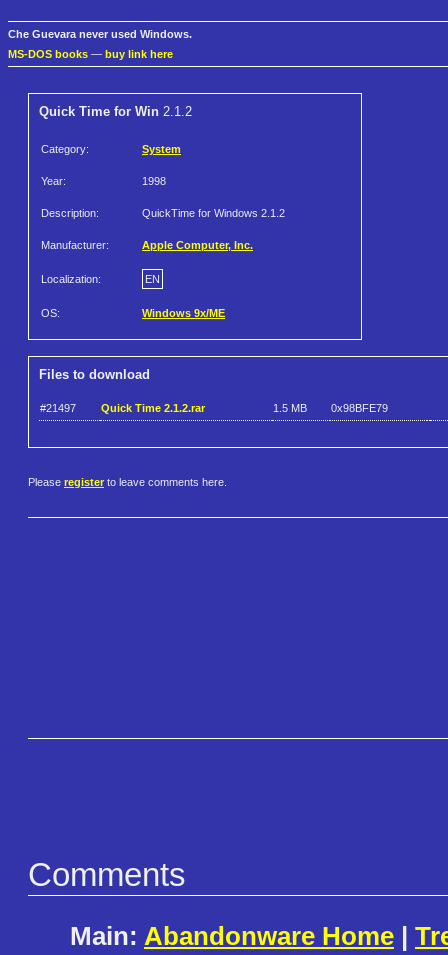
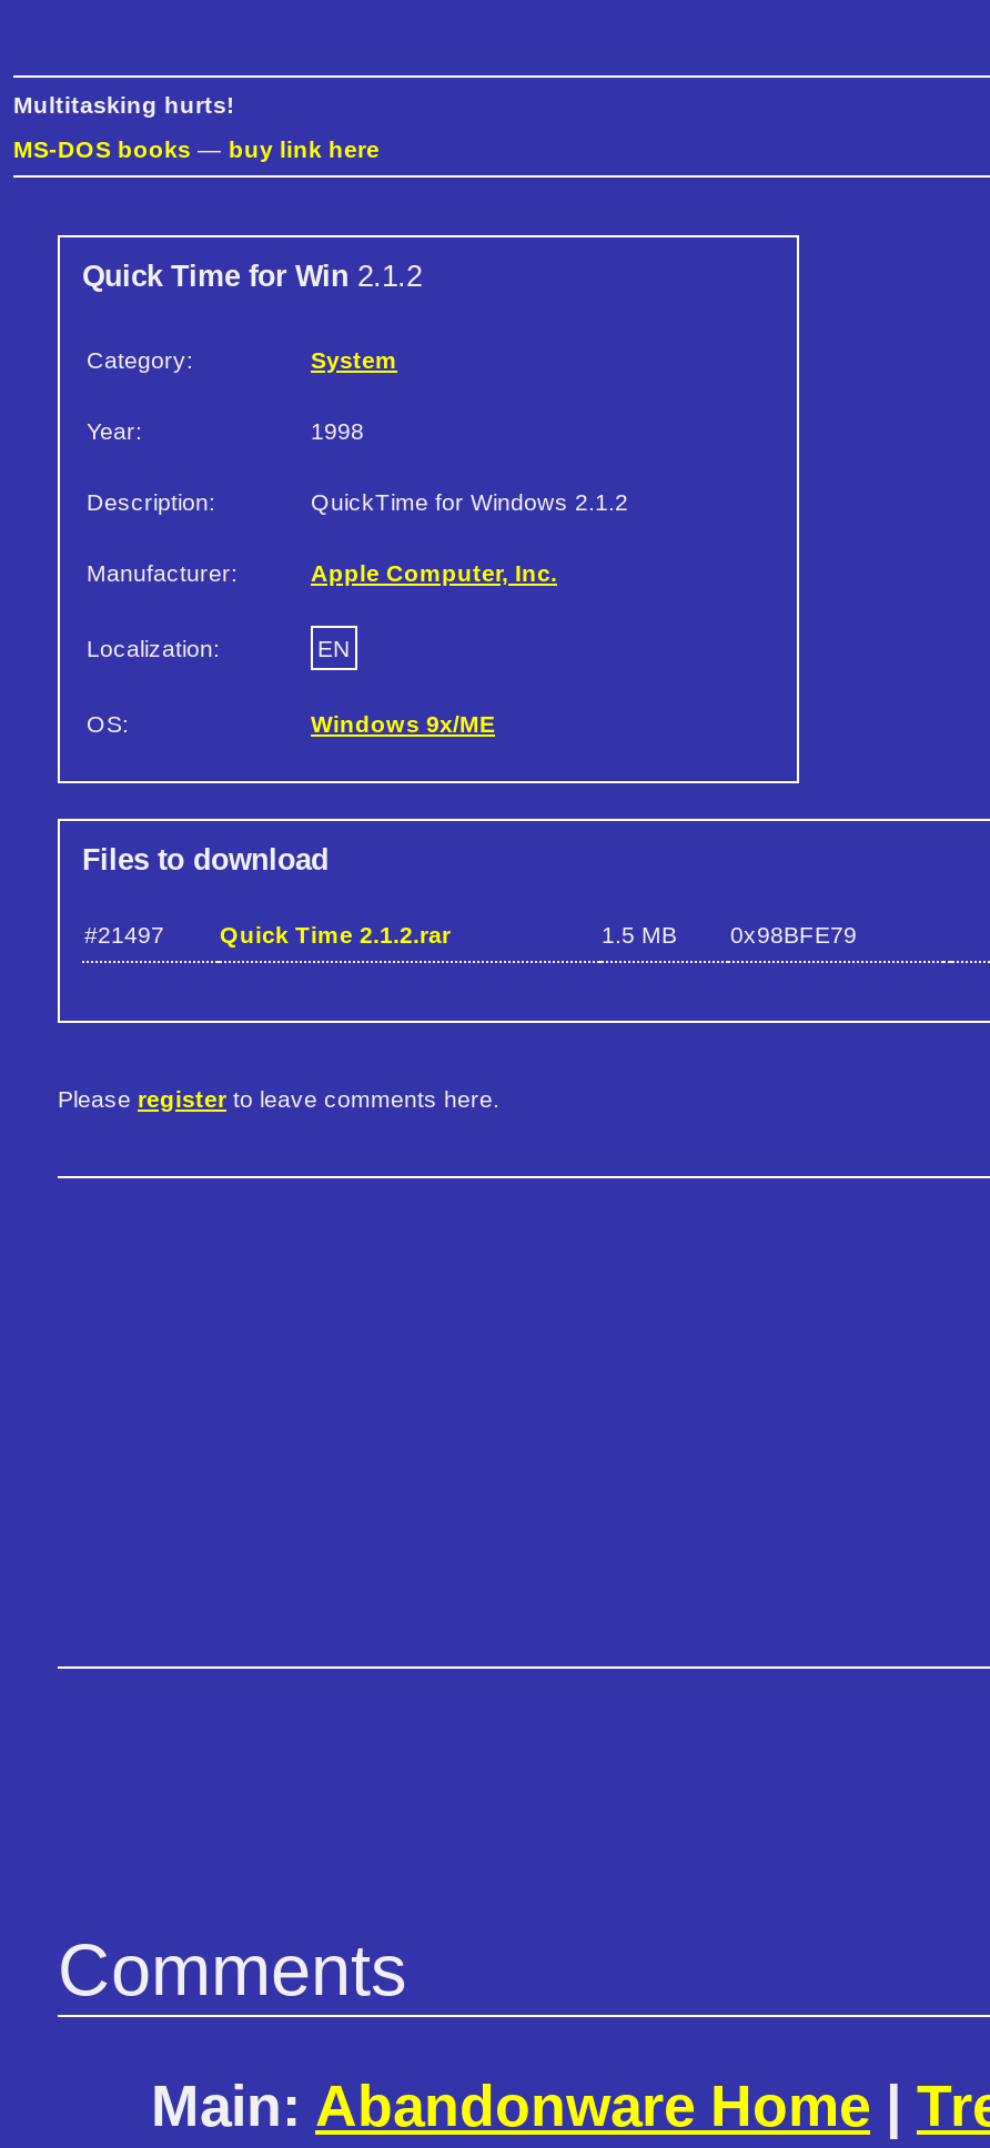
- Che Guevara never used Windows.
+ Multitasking hurts!
